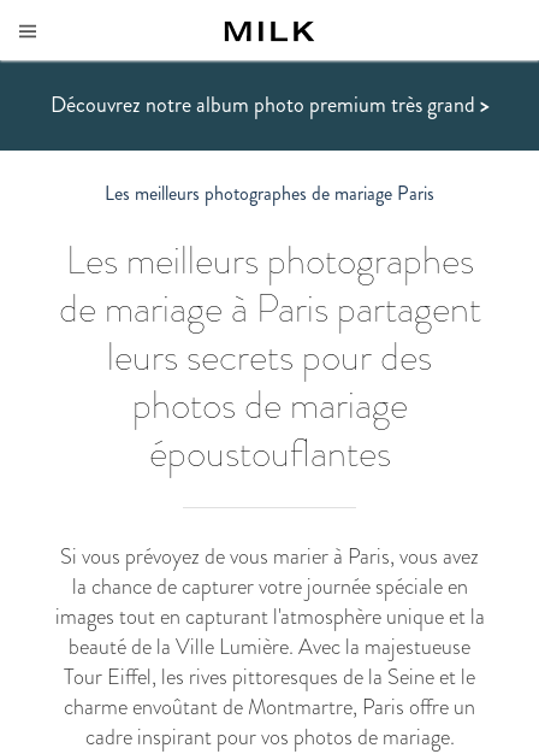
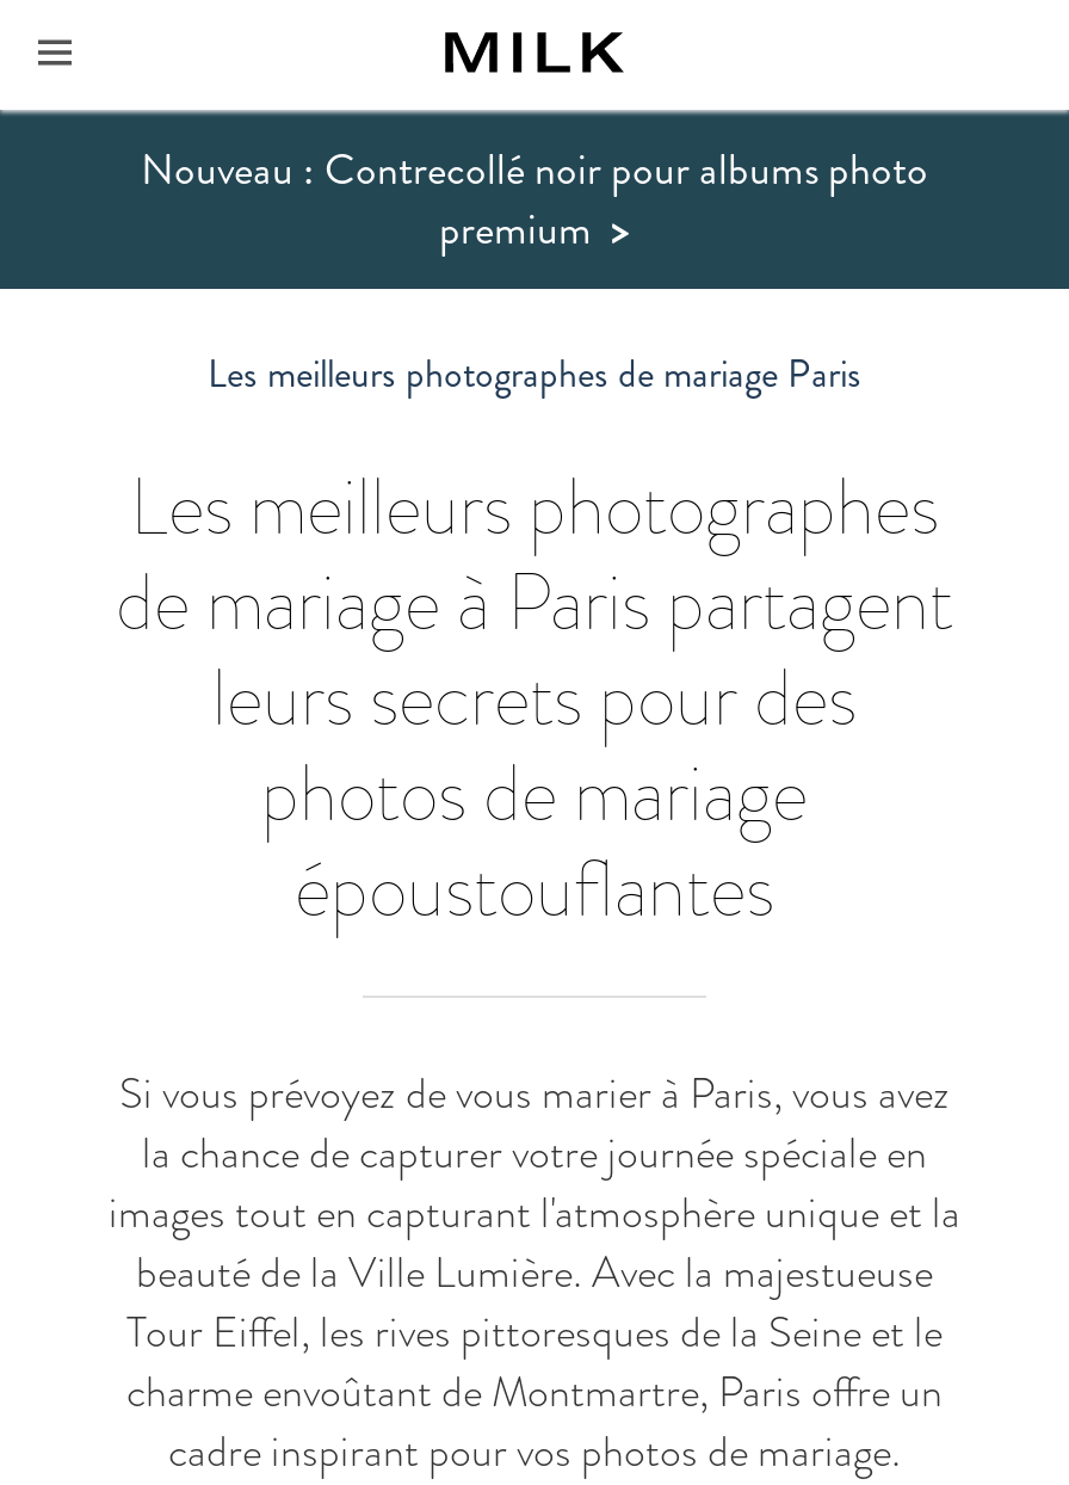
- Découvrez notre album photo premium très grand >
+ Nouveau : Contrecollé noir pour albums photo
+ premium >
